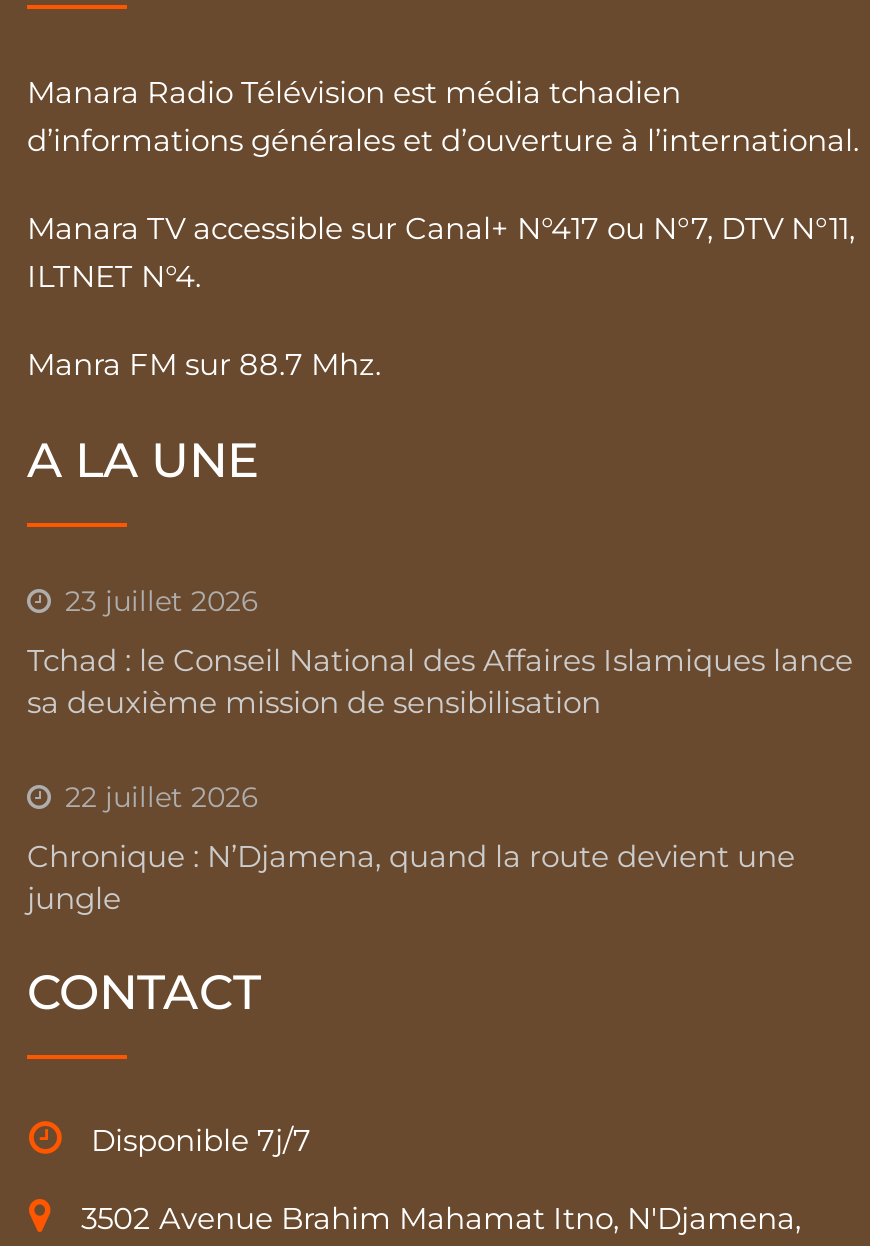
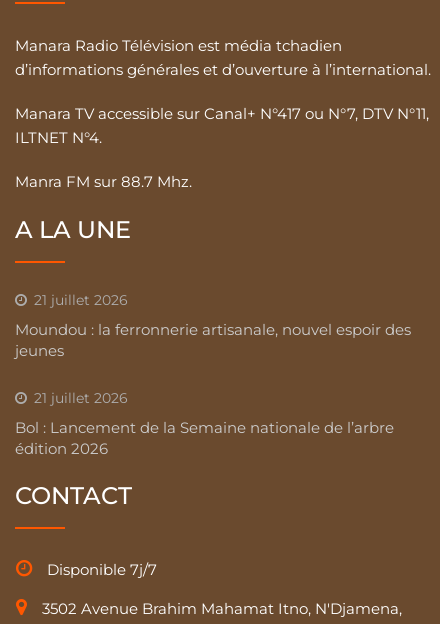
- 23 juillet 2026
+ 21 juillet 2026

- Tchad : le Conseil National des Affaires Islamiques lance
- sa deuxième mission de sensibilisation
+ Moundou : la ferronnerie artisanale, nouvel espoir des
+ jeunes

- 22 juillet 2026
+ 21 juillet 2026

- Chronique : N’Djamena, quand la route devient une
- jungle
+ Bol : Lancement de la Semaine nationale de l’arbre
+ édition 2026
